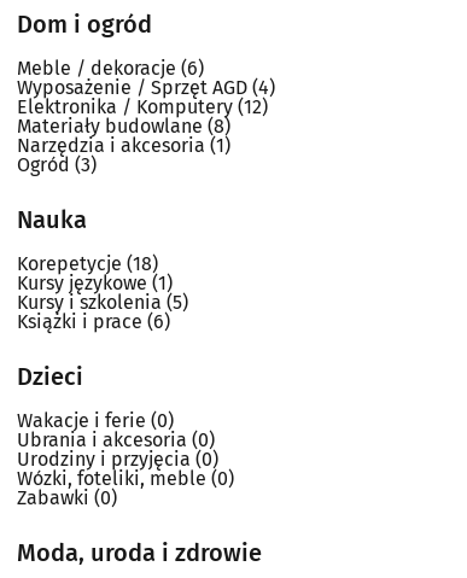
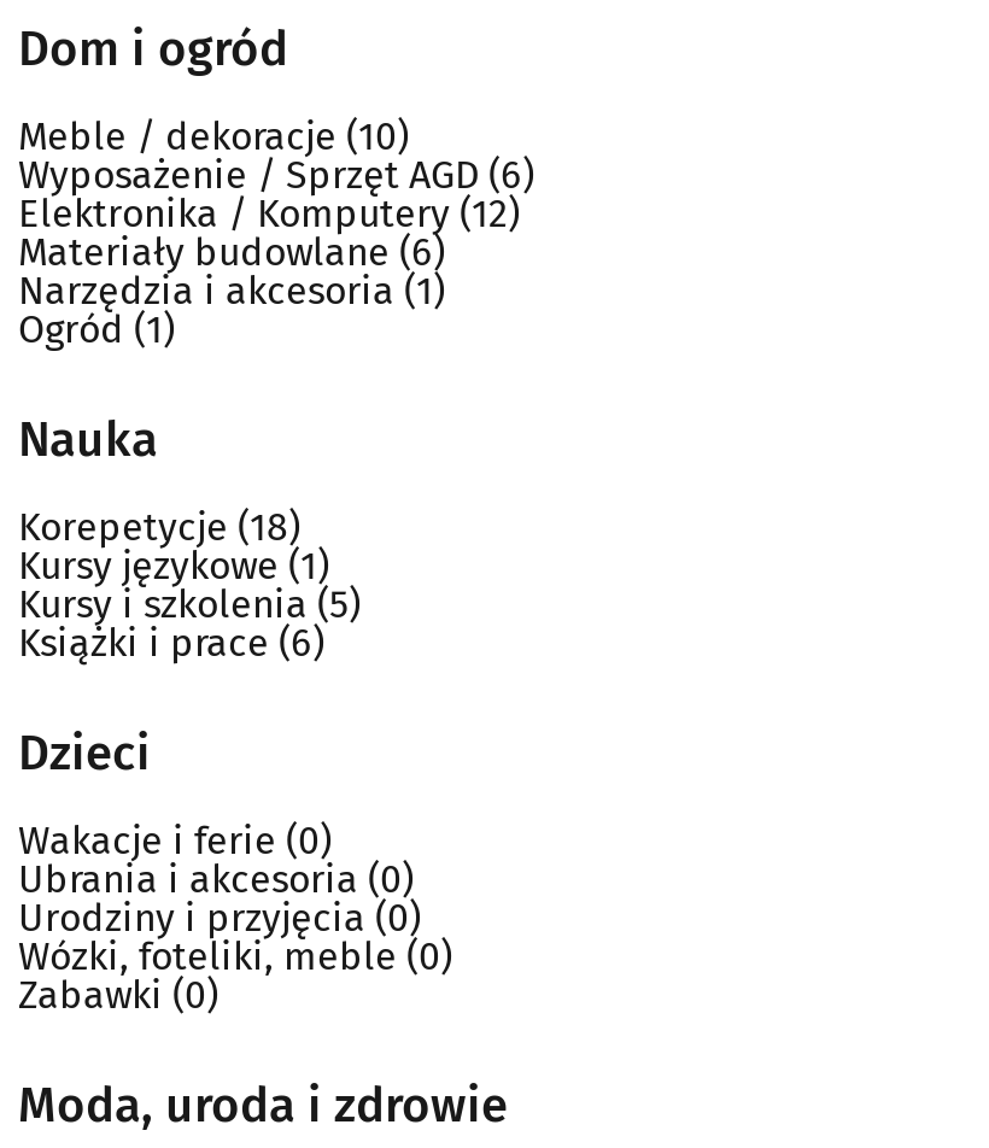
- Meble / dekoracje (6)
+ Meble / dekoracje (10)

- Wyposażenie / Sprzęt AGD (4)
+ Wyposażenie / Sprzęt AGD (6)

- Materiały budowlane(8)
+ Materiały budowlane(6)

- Ogród(3)
+ Ogród(1)
